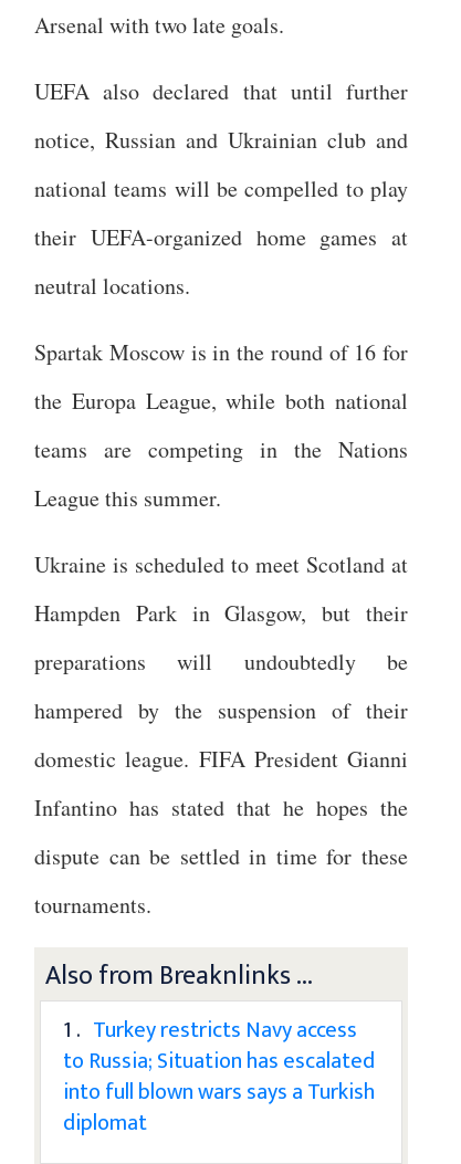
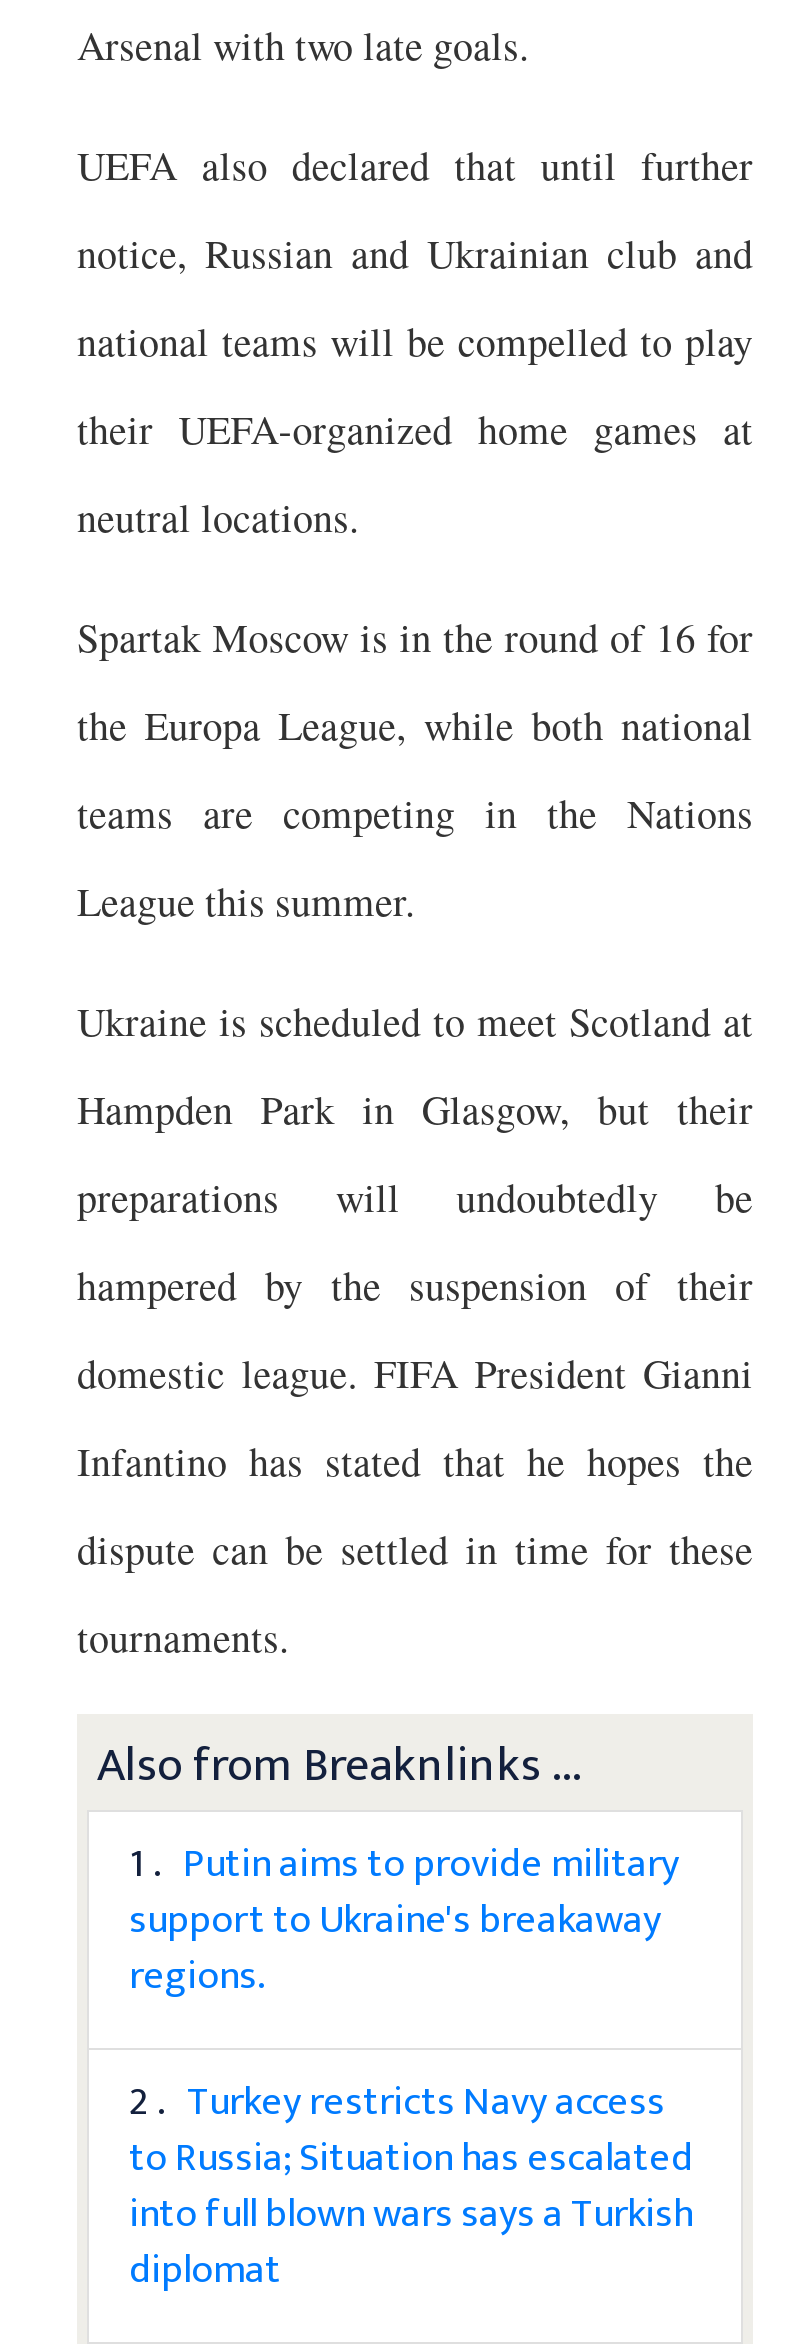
- 1 . Turkey restricts Navy access
+ 1 . Putin aims to provide military
+ support to Ukraine's breakaway
+ regions.
+ 2 . Turkey restricts Navy access
